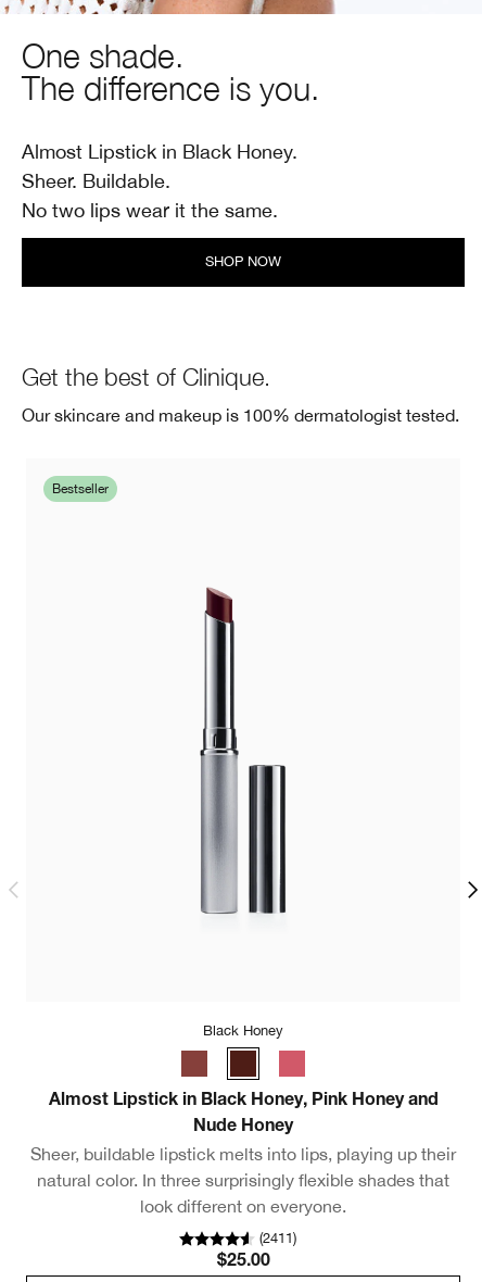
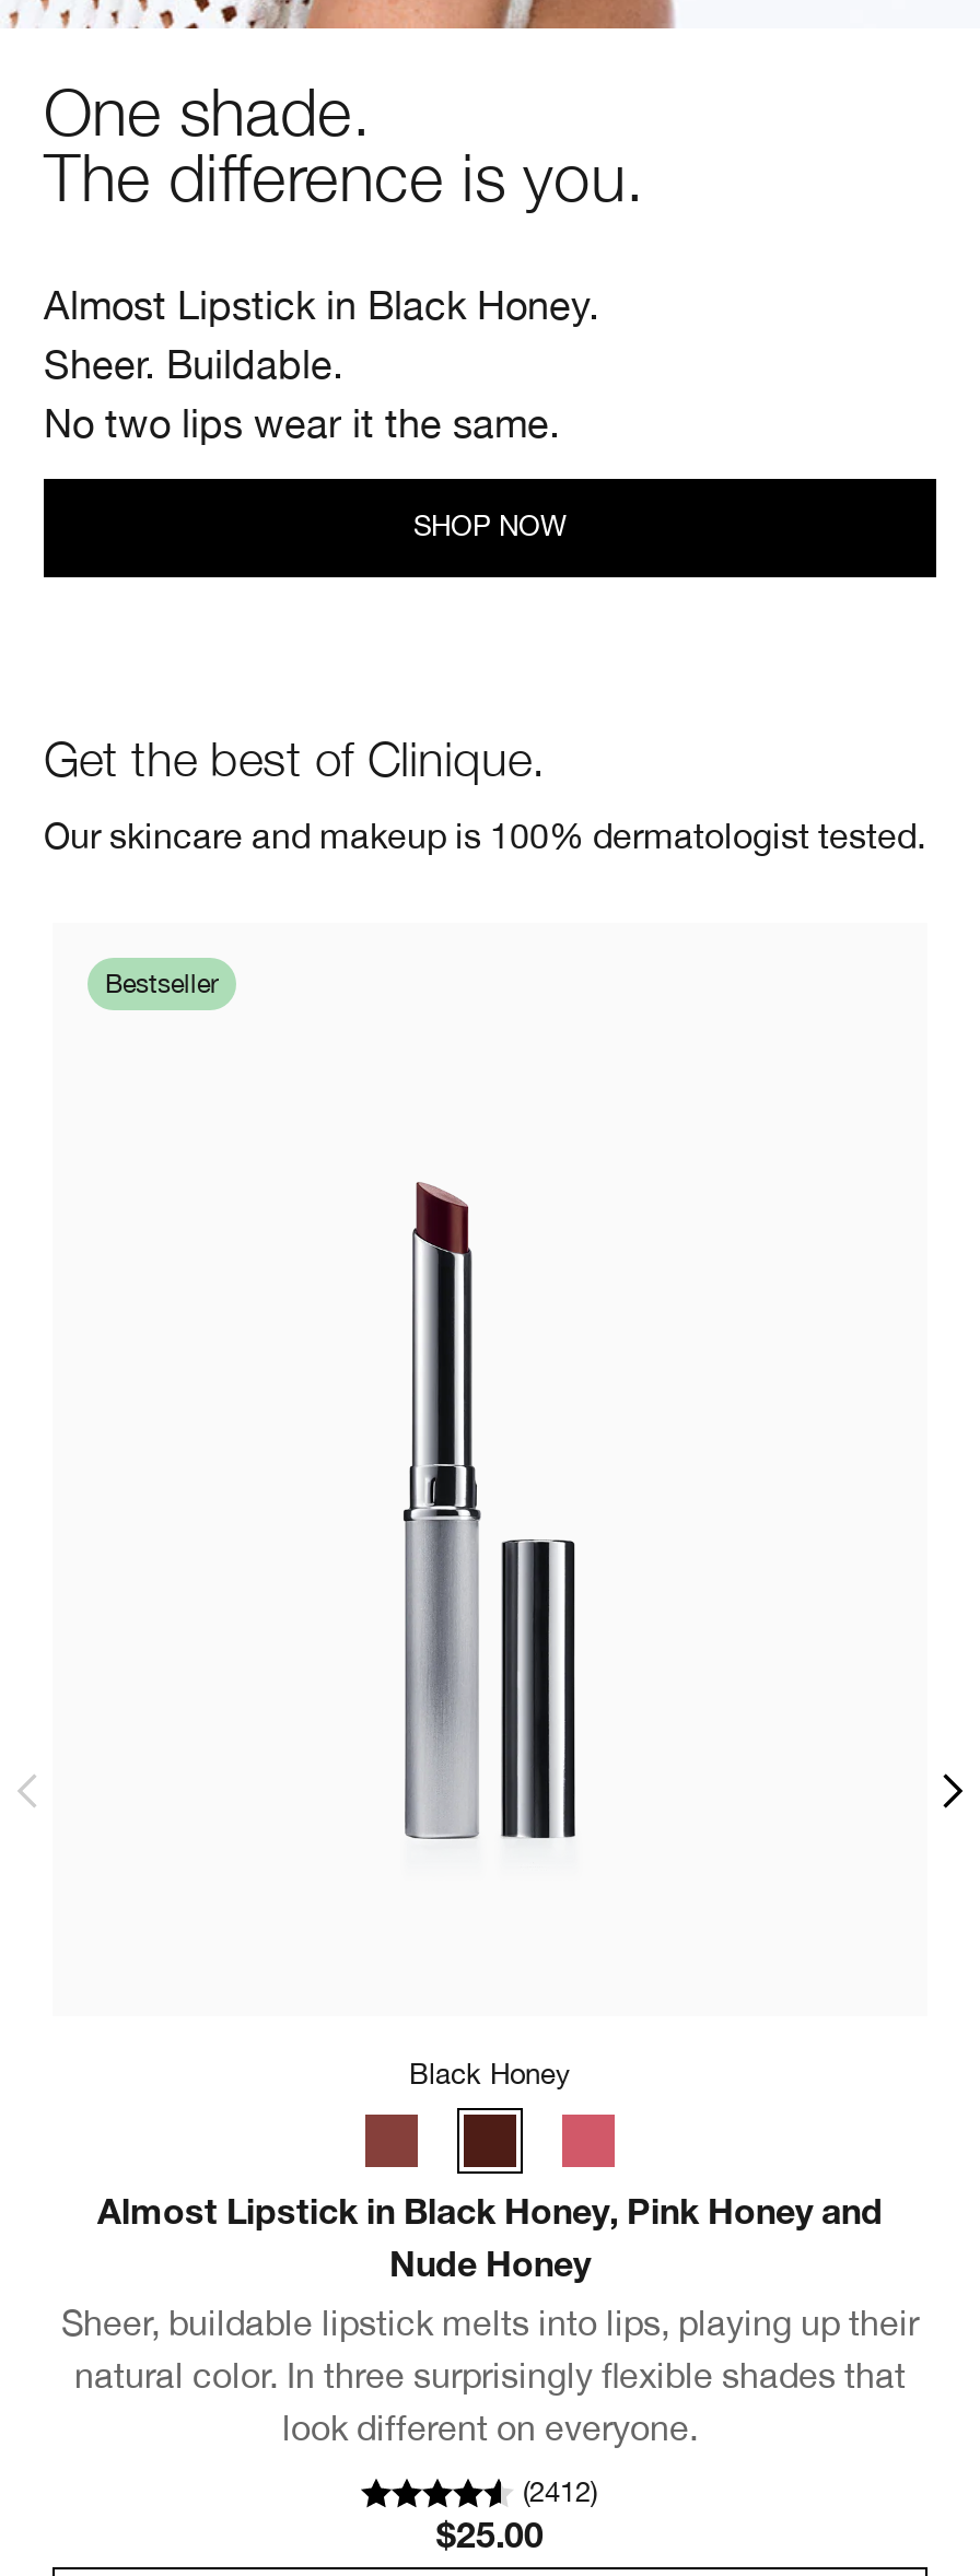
- (2411)
+ (2412)
